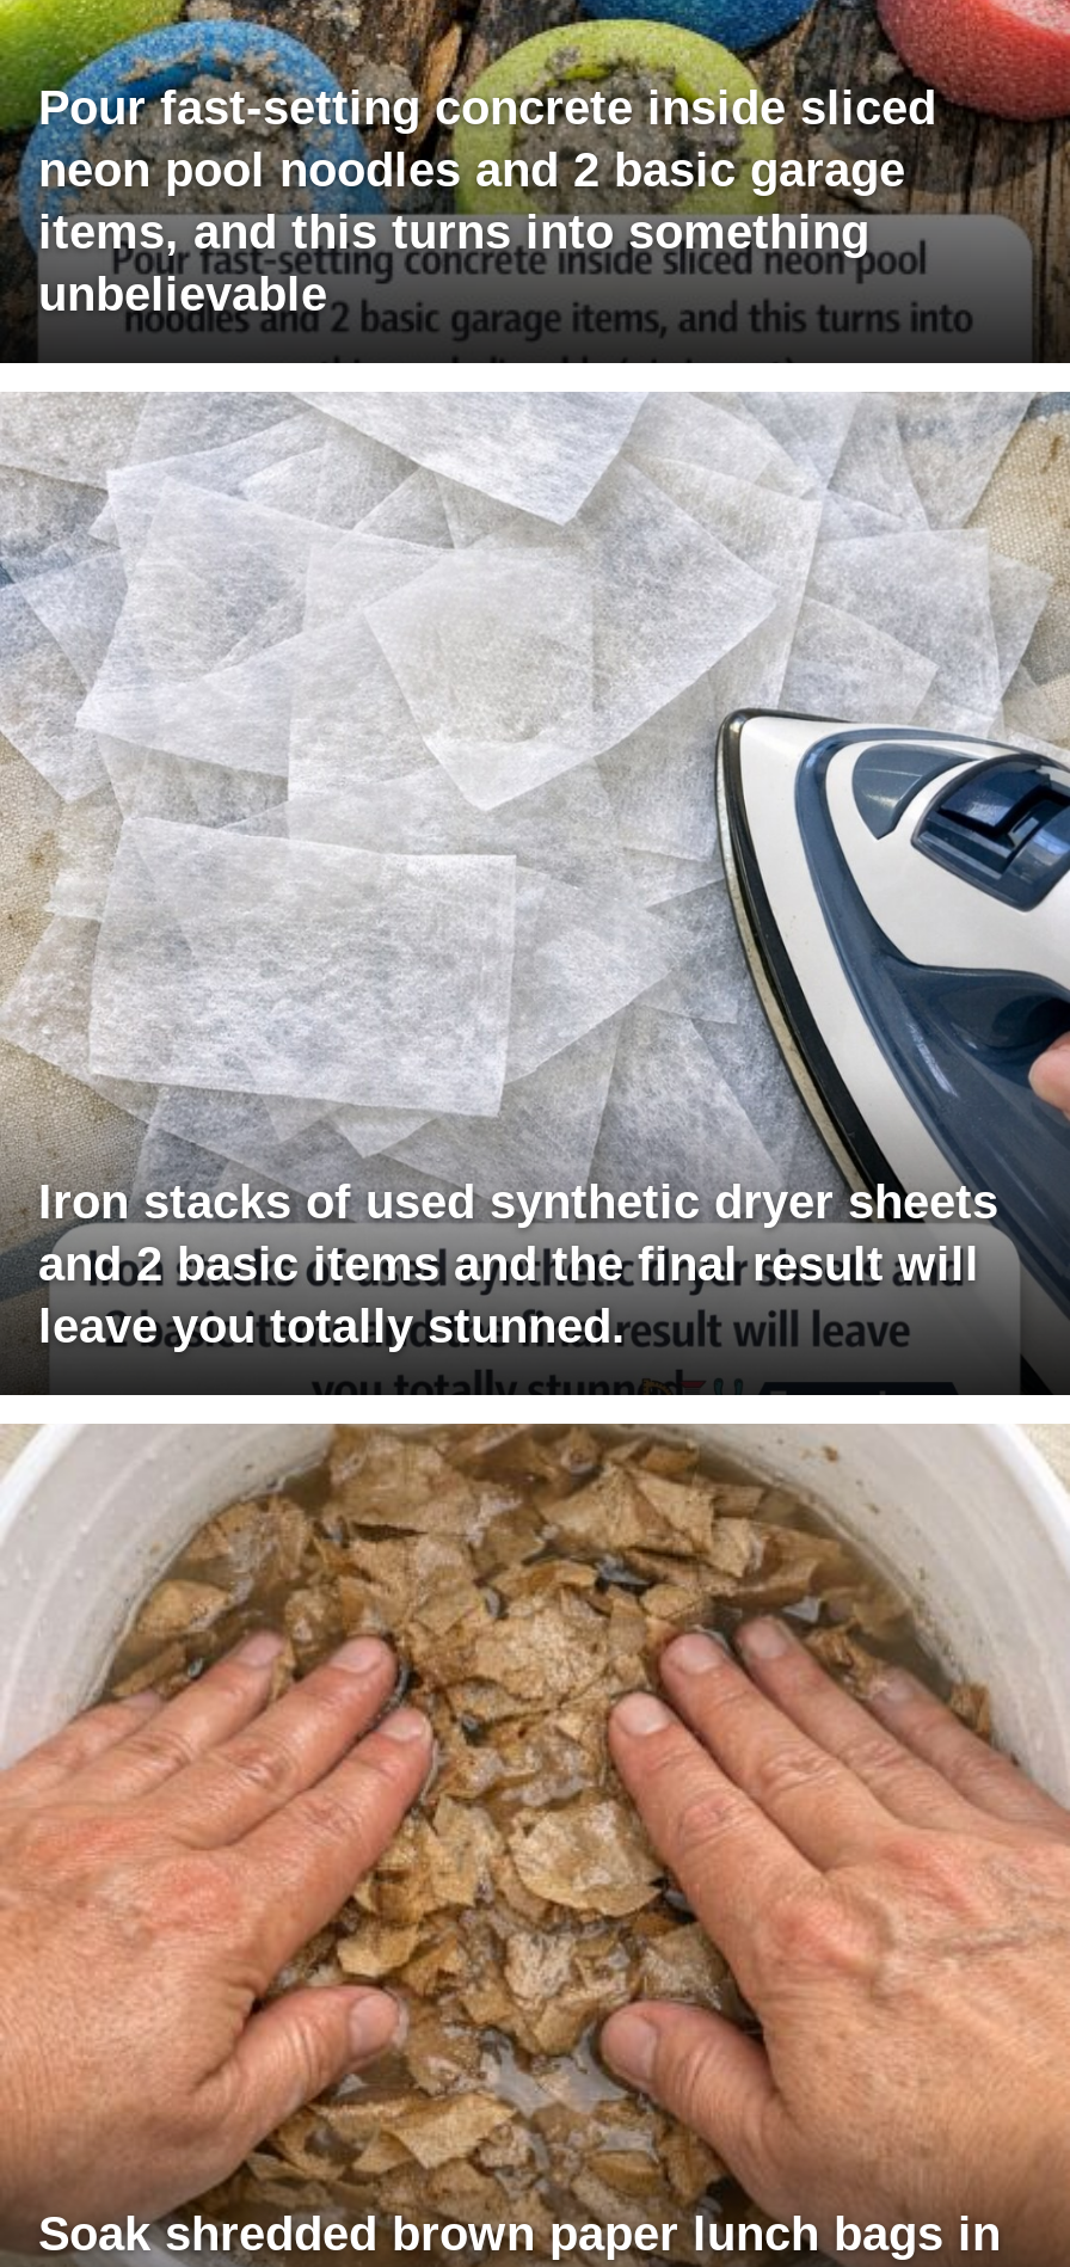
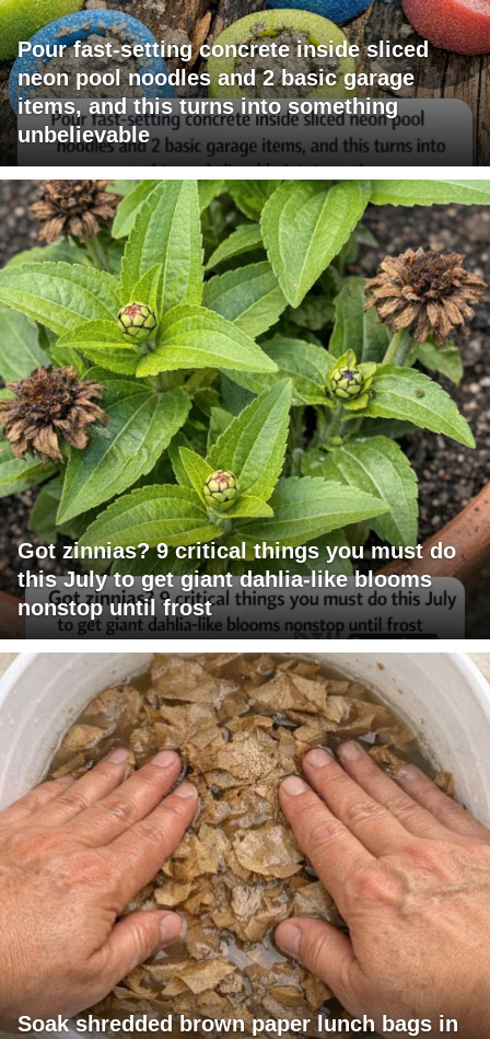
- [image]
- Iron stacks of used synthetic dryer sheets
- and 2 basic items and the final result will
- leave you totally stunned.
+ [image]
+ Got zinnias? 9 critical things you must do
+ this July to get giant dahlia-like blooms
+ nonstop until frost
